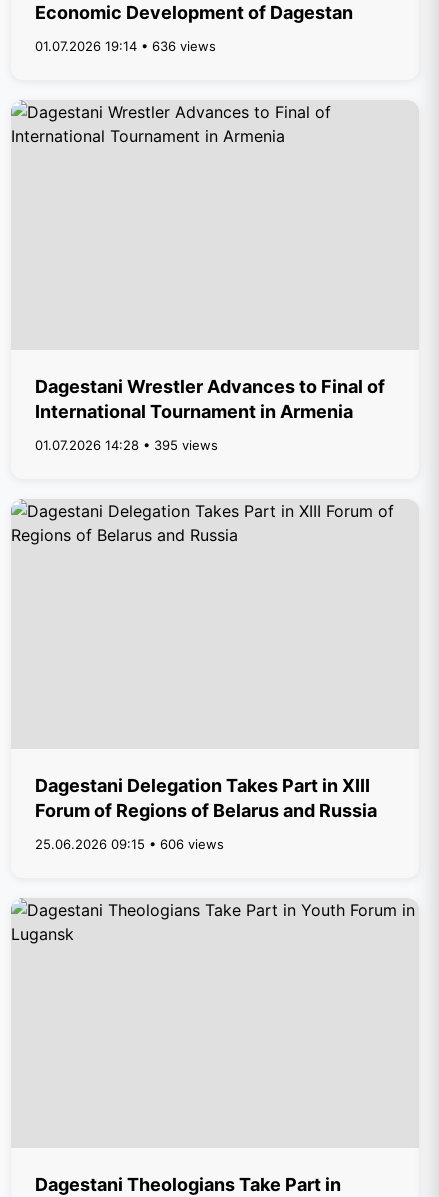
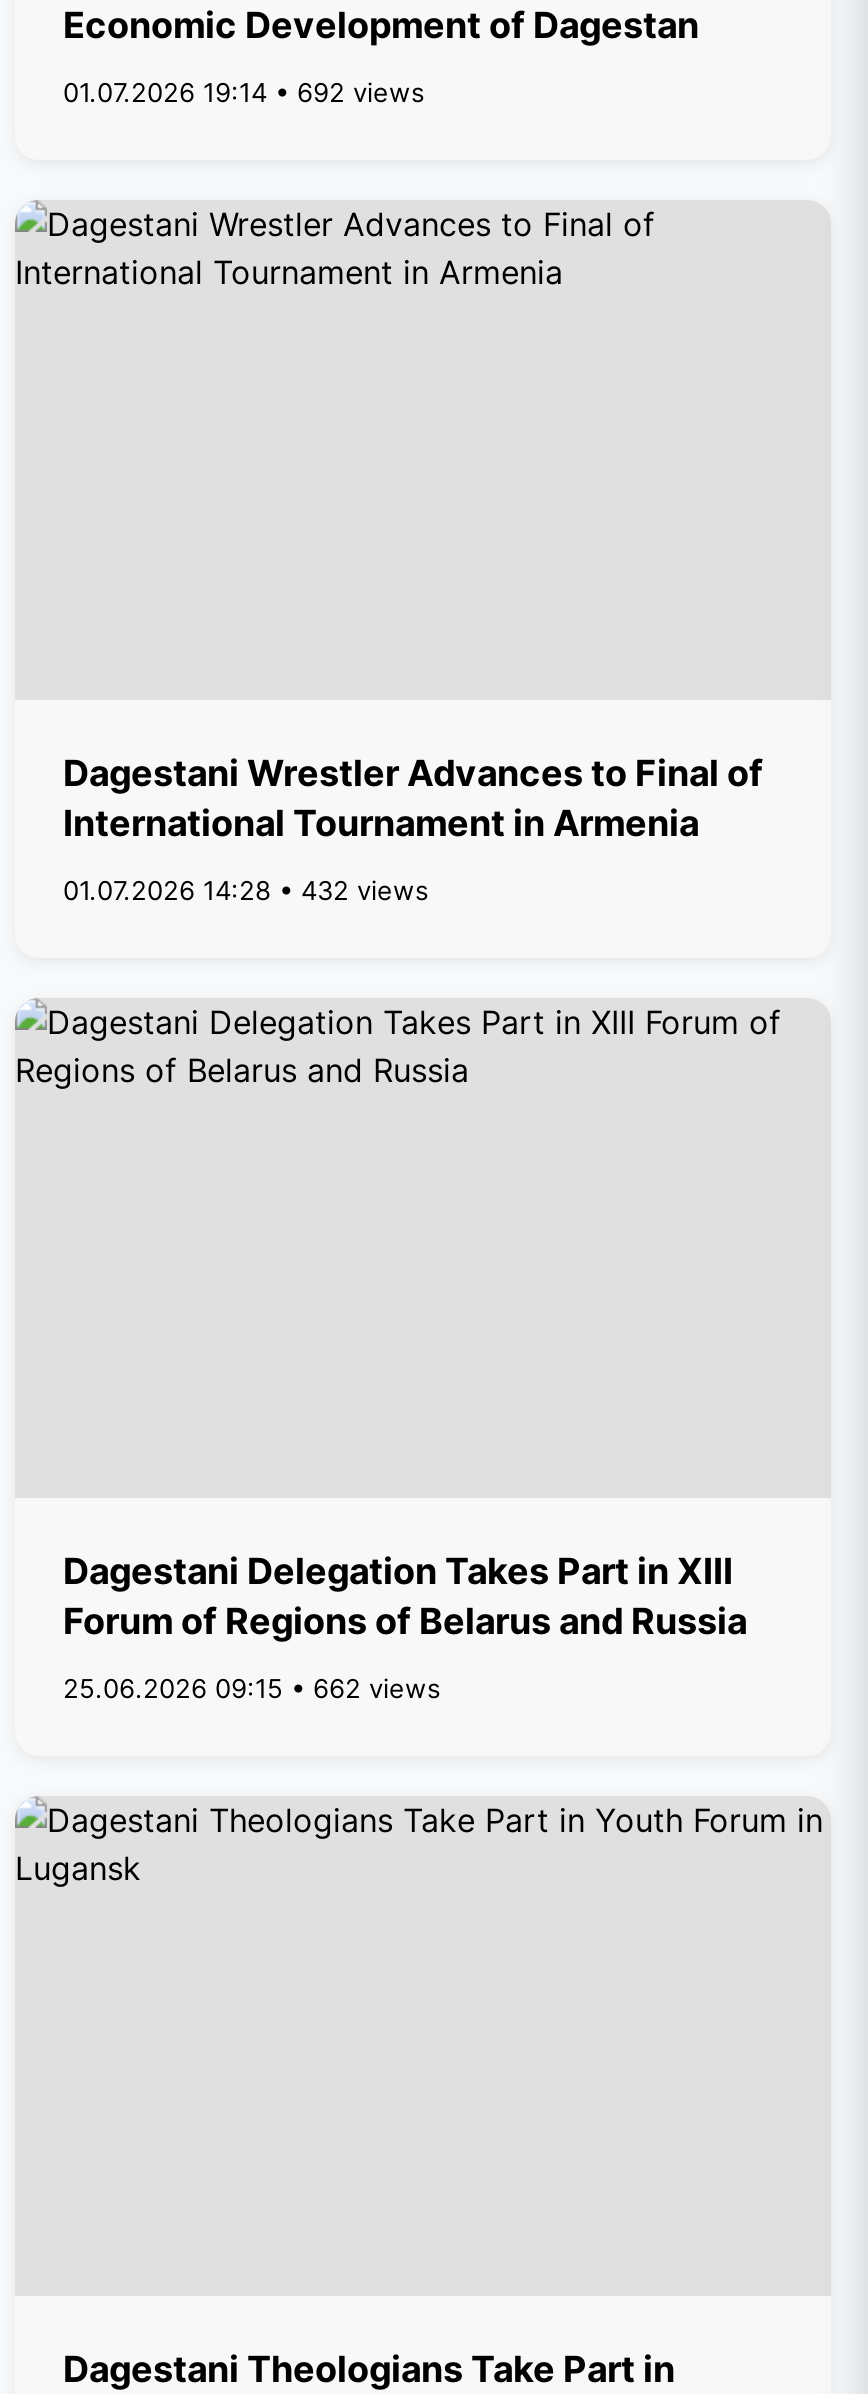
- 01.07.2026 19:14 • 636 views
+ 01.07.2026 19:14 • 692 views

- 01.07.2026 14:28 • 395 views
+ 01.07.2026 14:28 • 432 views

- 25.06.2026 09:15 • 606 views
+ 25.06.2026 09:15 • 662 views
